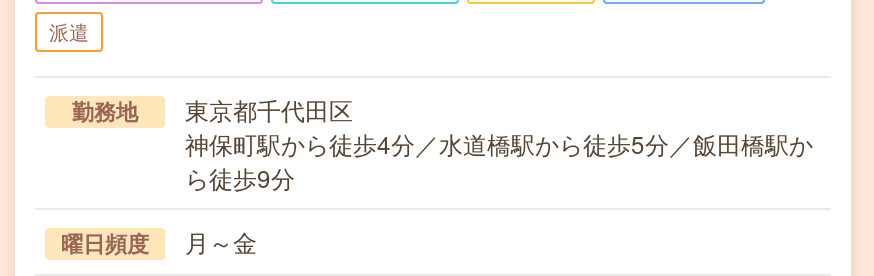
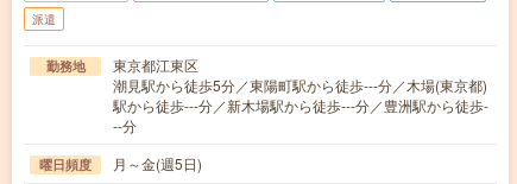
- 東京都千代田区
- 神保町駅から徒歩4分／水道橋駅から徒歩5分／飯田橋駅か
- ら徒歩9分
+ 東京都江東区
+ 潮見駅から徒歩5分／東陽町駅から徒歩---分／木場(東京都)
+ 駅から徒歩---分／新木場駅から徒歩---分／豊洲駅から徒歩-
+ --分

- 月～金
+ 月～金(週5日)
